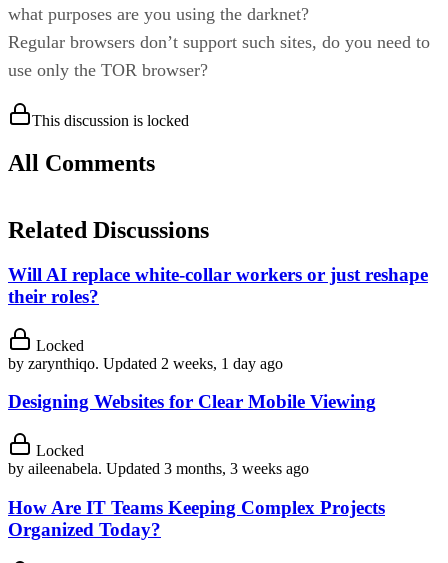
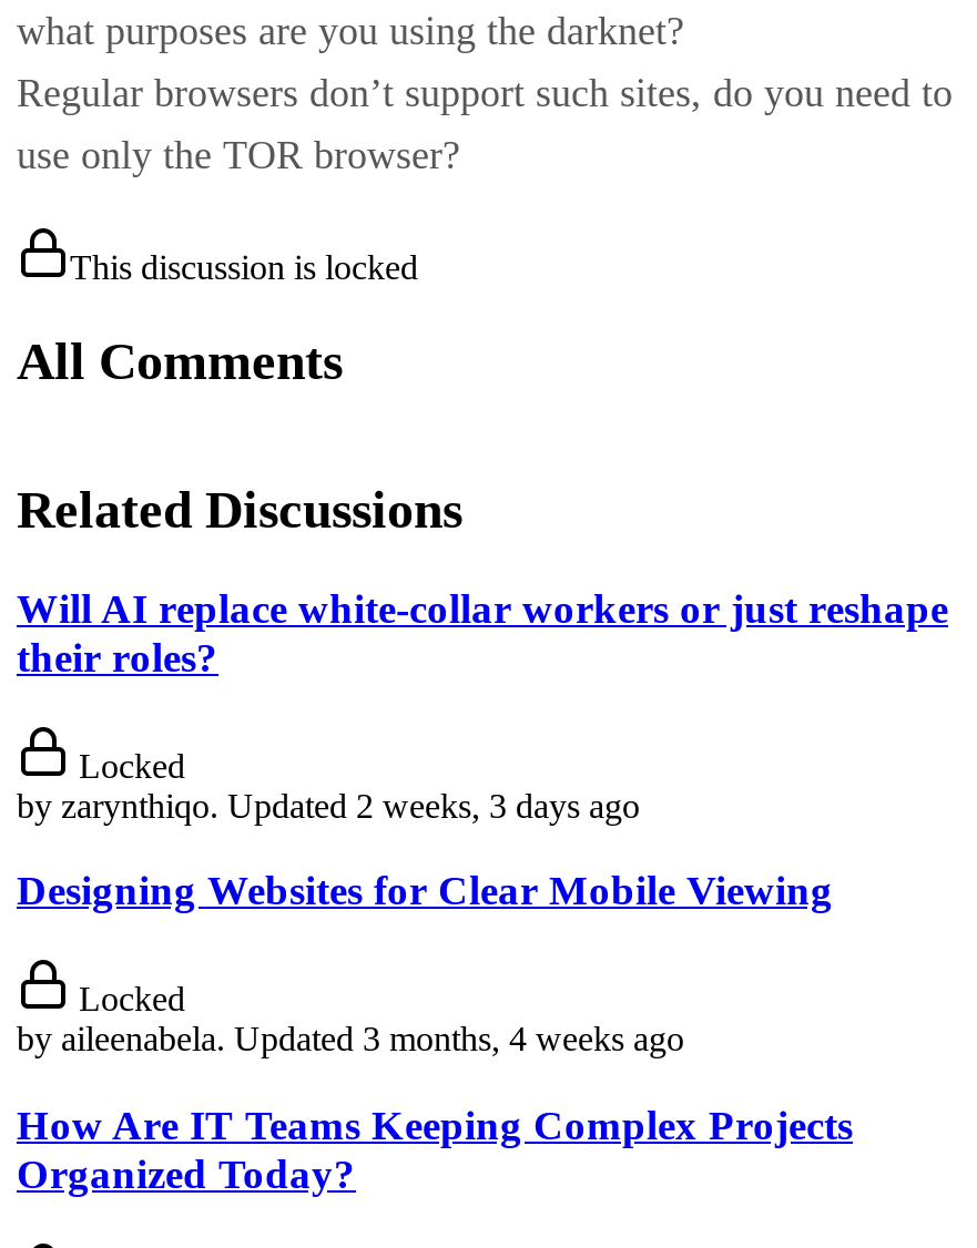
- by zarynthiqo. Updated 2 weeks, 1 day ago
+ by zarynthiqo. Updated 2 weeks, 3 days ago

- by aileenabela. Updated 3 months, 3 weeks ago
+ by aileenabela. Updated 3 months, 4 weeks ago
